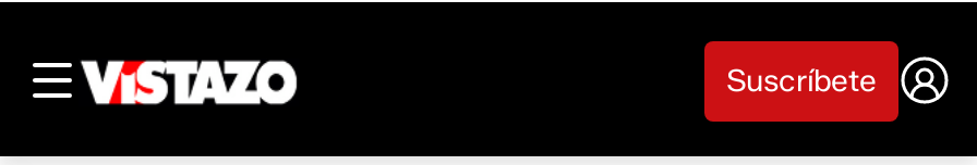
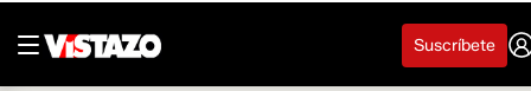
- [image]
+ [image]
